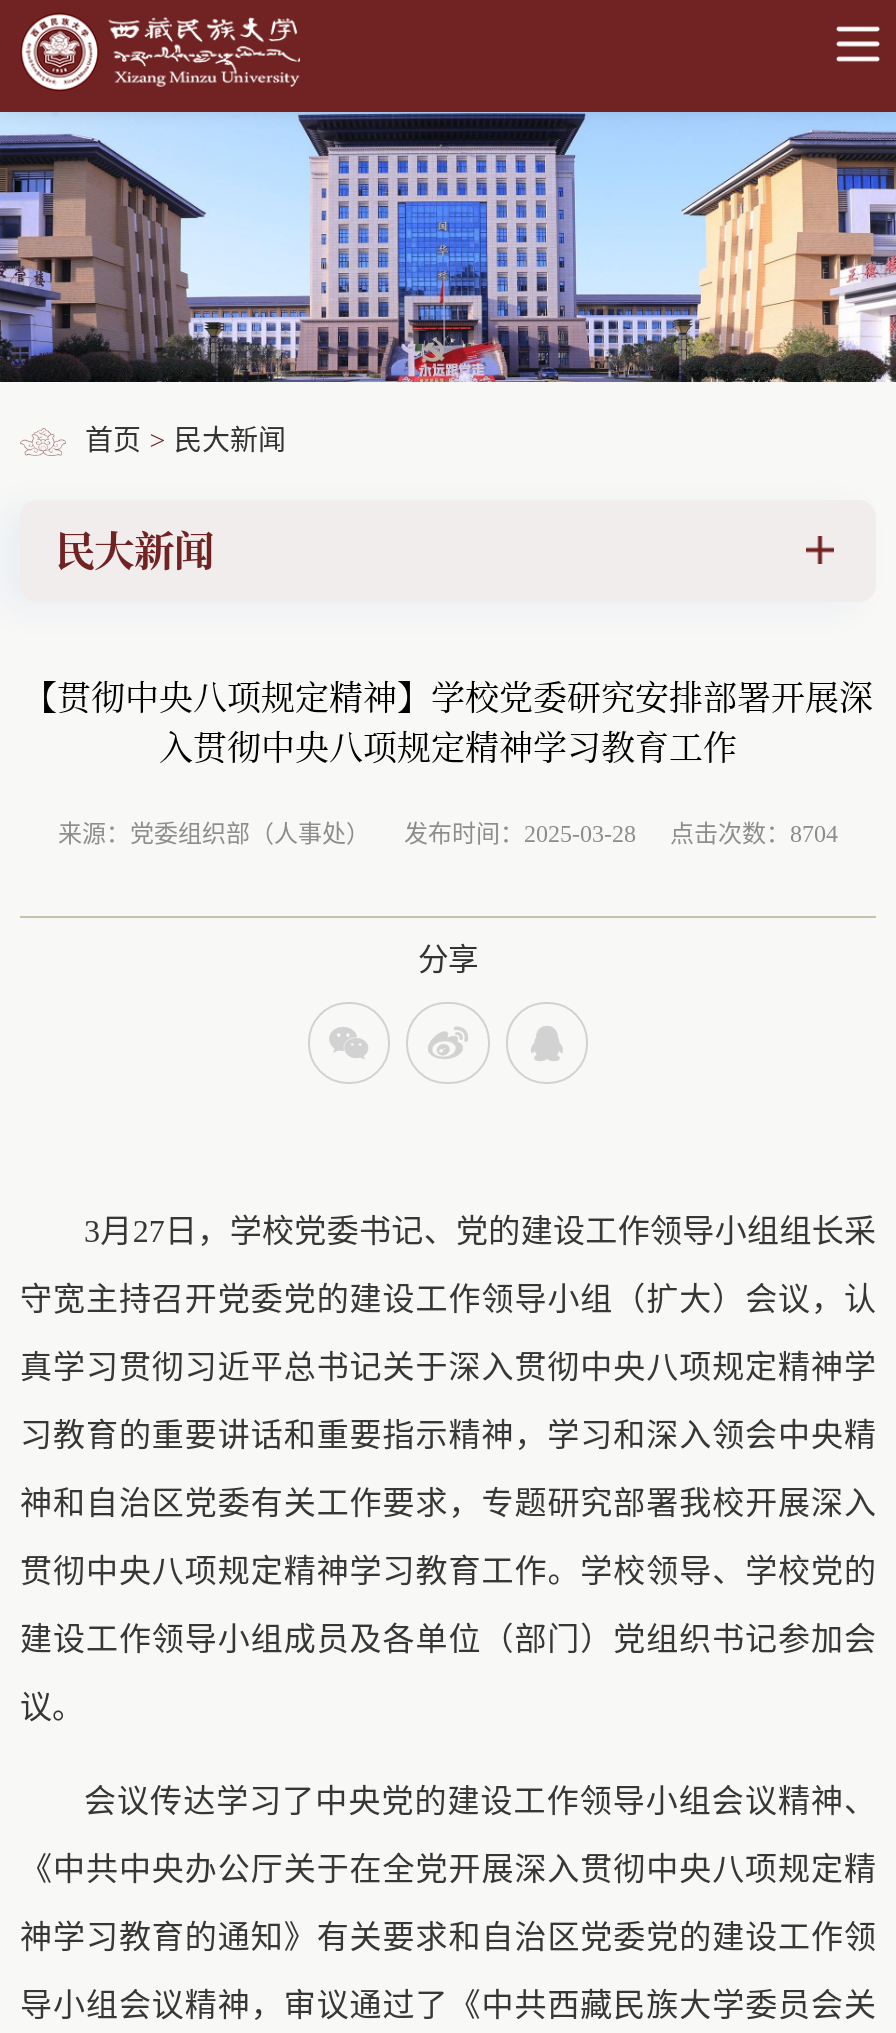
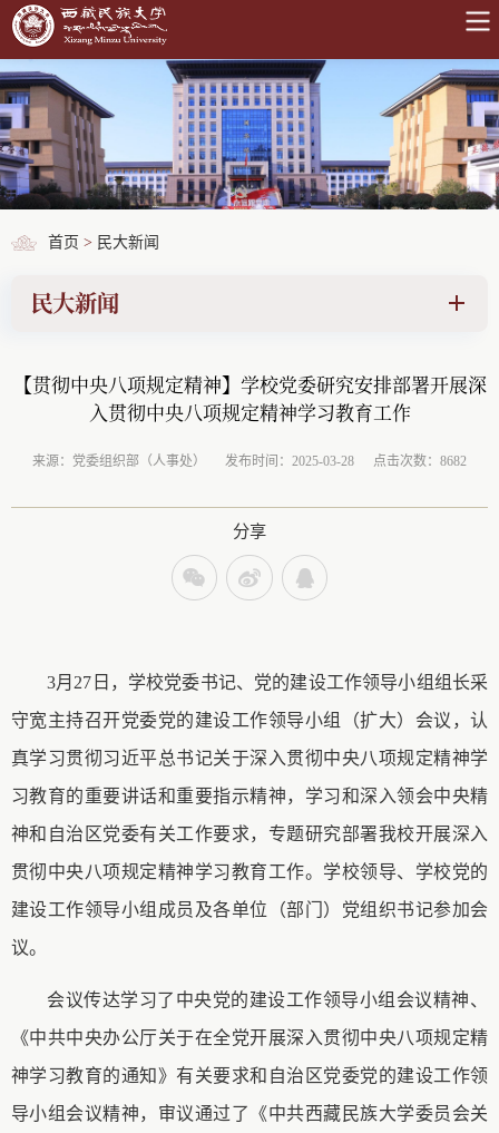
- 来源：党委组织部（人事处） 发布时间：2025-03-28 点击次数：8704
+ 来源：党委组织部（人事处） 发布时间：2025-03-28 点击次数：8682
